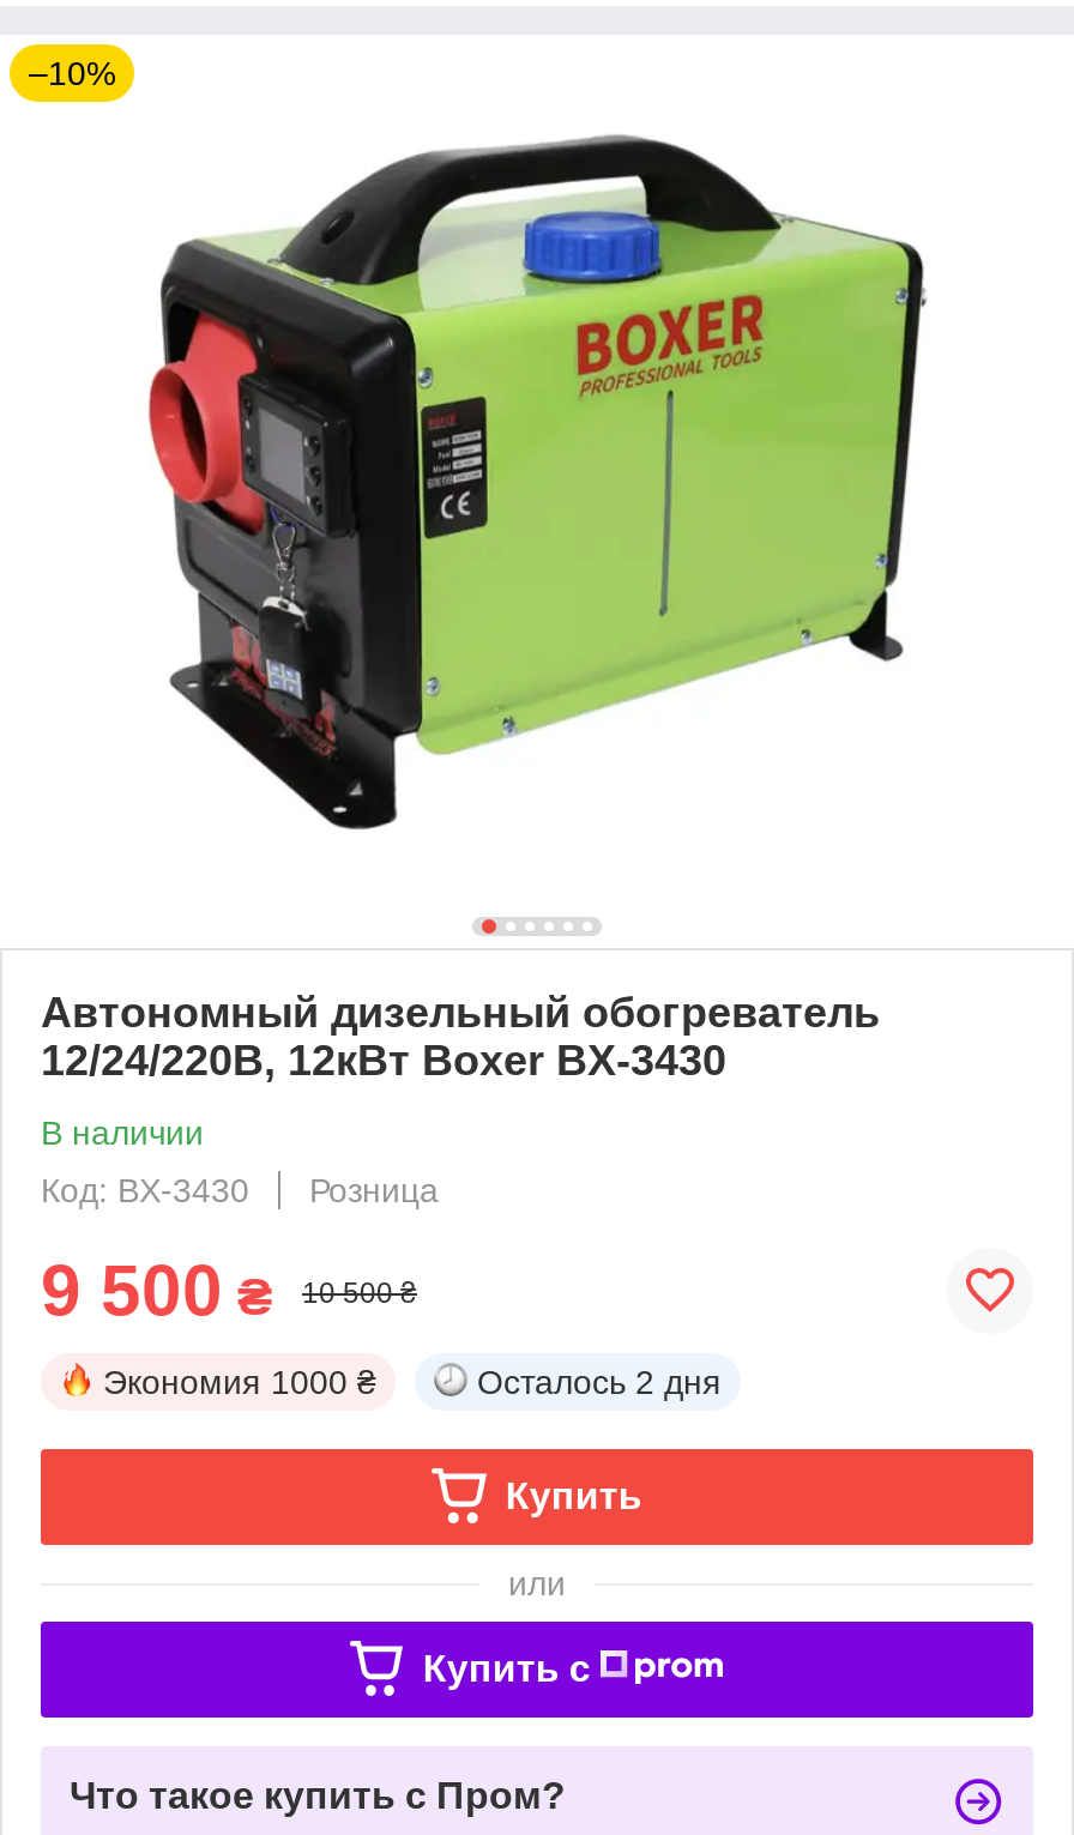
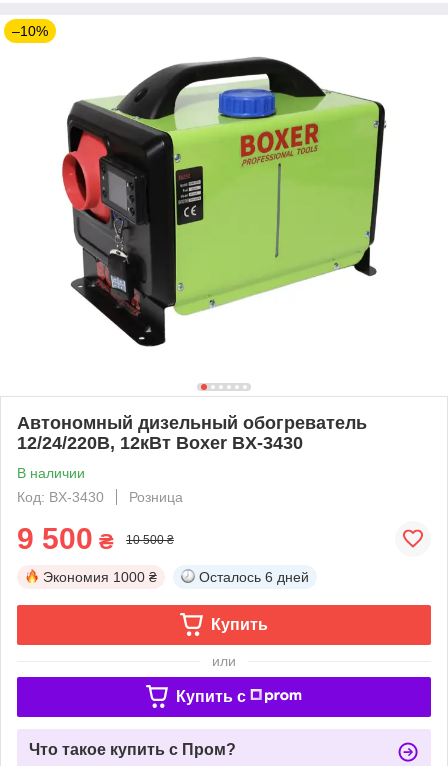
- Осталось 2 дня
+ Осталось 6 дней
